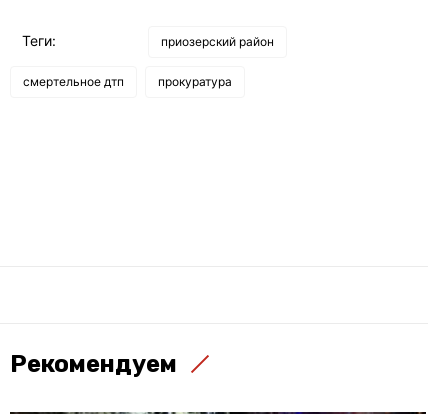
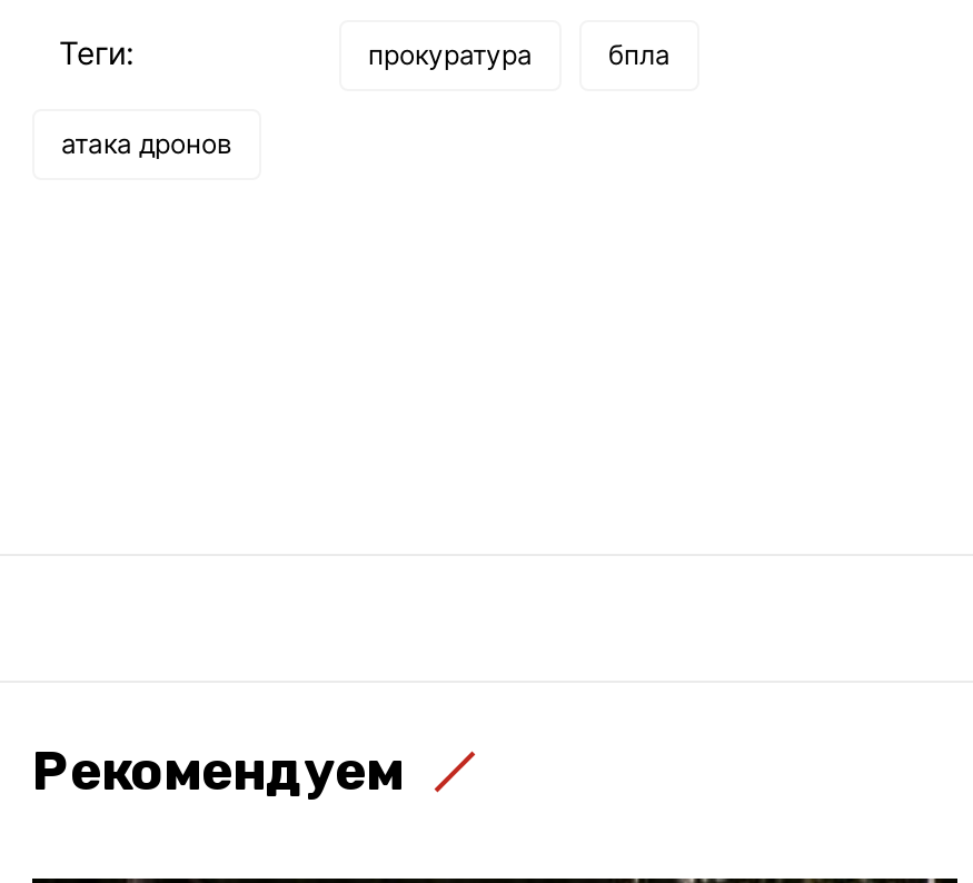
- приозерский район
- смертельное дтп

moved up: прокуратура

+ бпла
+ атака дронов
